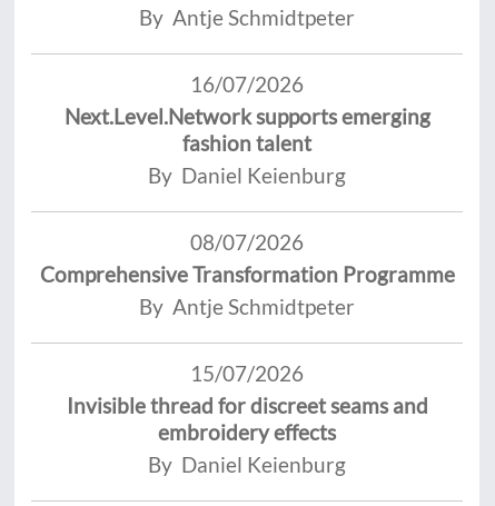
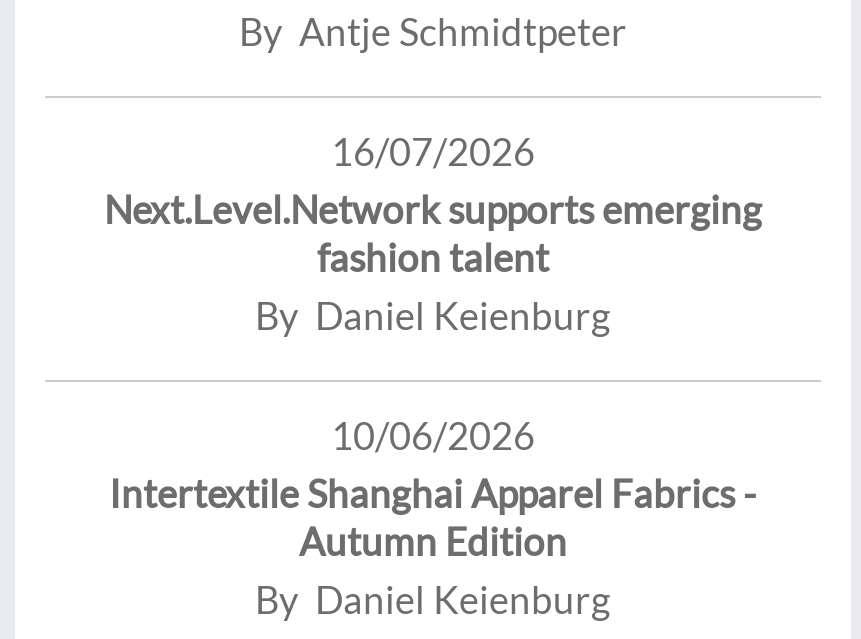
- 08/07/2026
- Comprehensive Transformation Programme
- By Antje Schmidtpeter
- 15/07/2026
- Invisible thread for discreet seams and
- embroidery effects
+ 10/06/2026
+ Intertextile Shanghai Apparel Fabrics -
+ Autumn Edition
